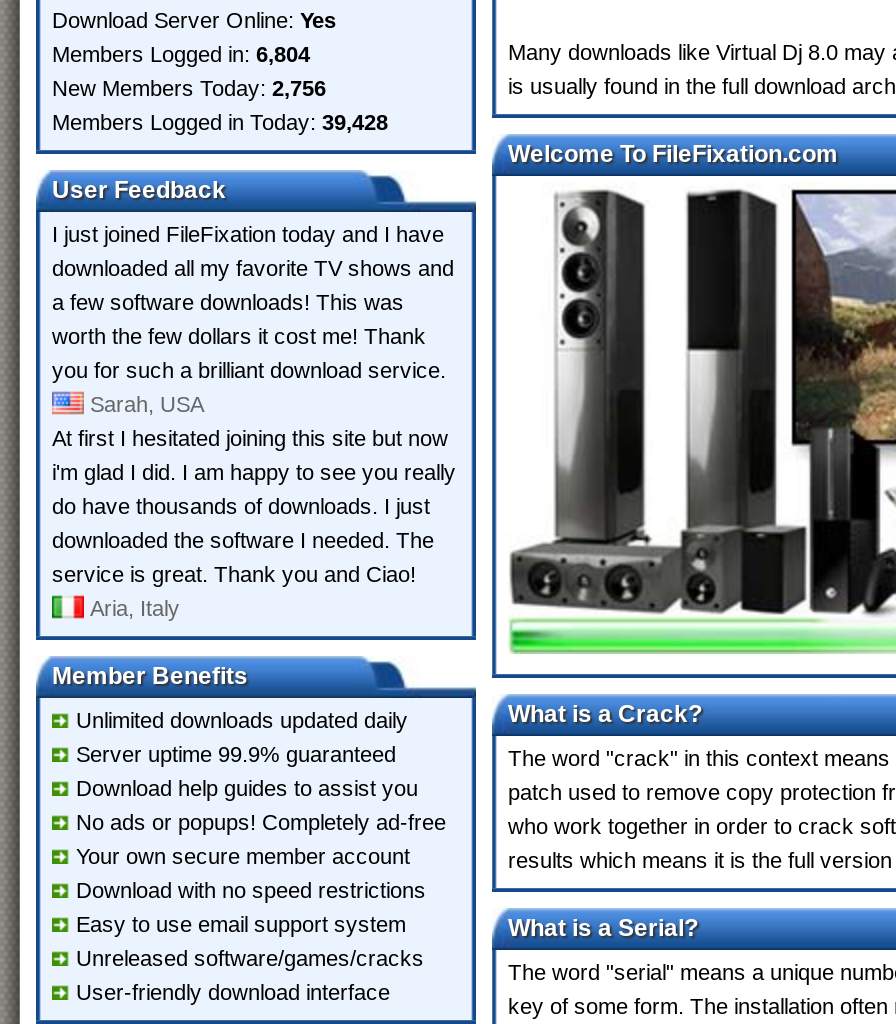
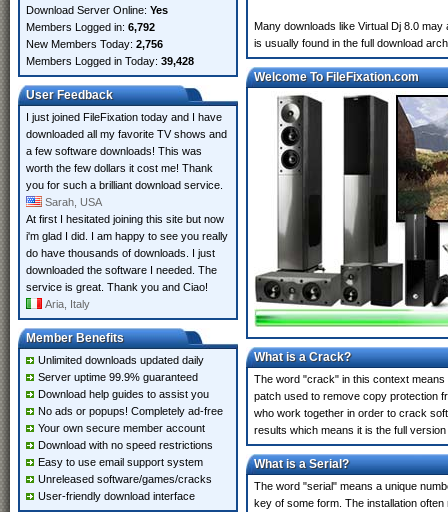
- Members Logged in: 6,804
+ Members Logged in: 6,792
